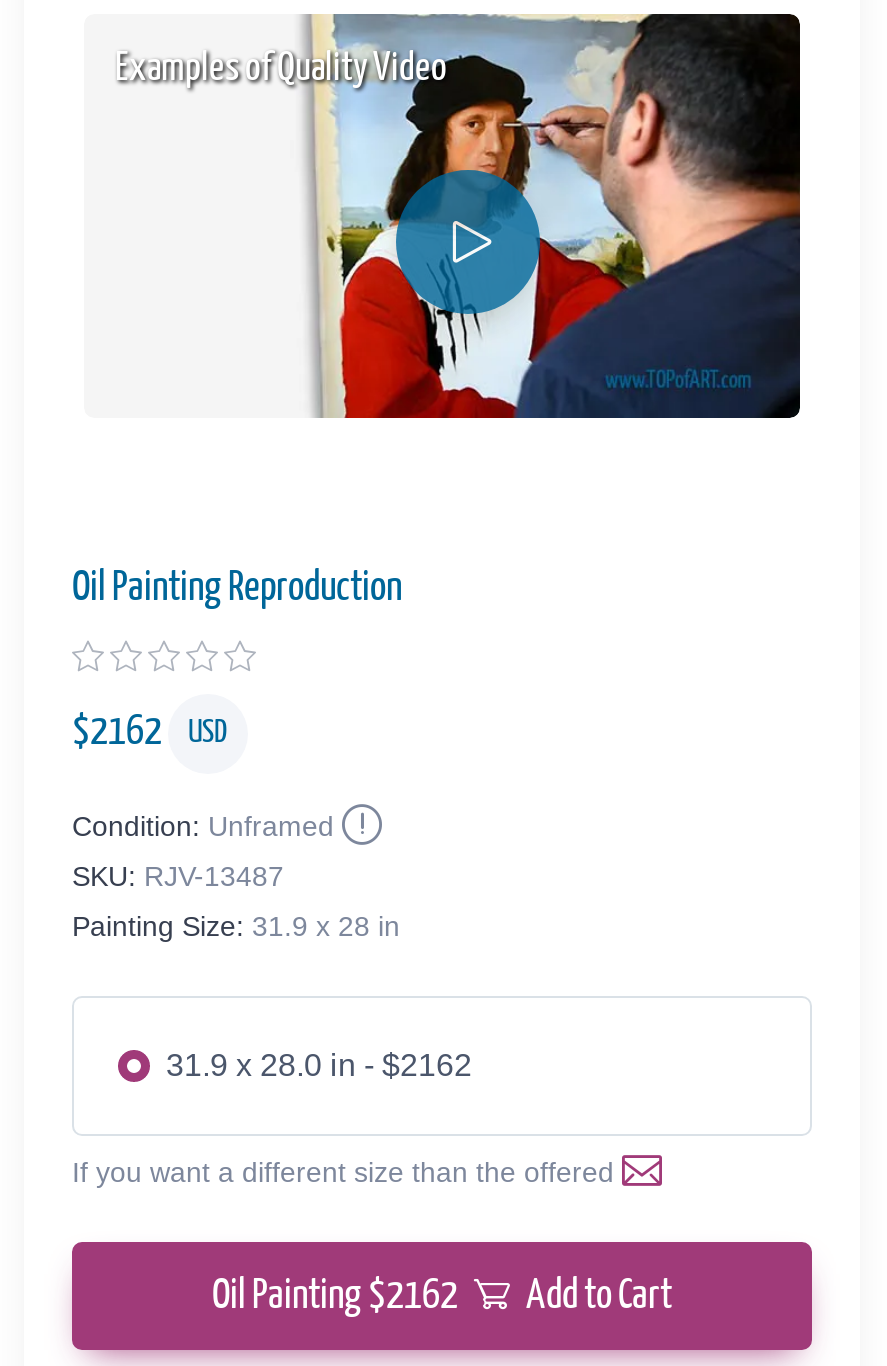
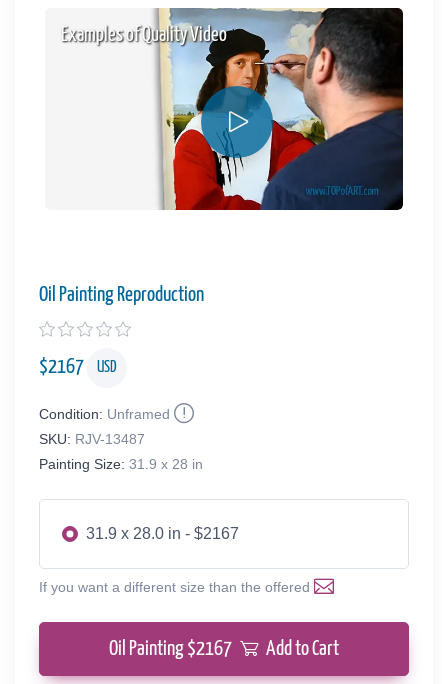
- $2162 USD
+ $2167 USD

- 31.9 x 28.0 in - $2162
+ 31.9 x 28.0 in - $2167

- Oil Painting $2162 Add to Cart
+ Oil Painting $2167 Add to Cart
